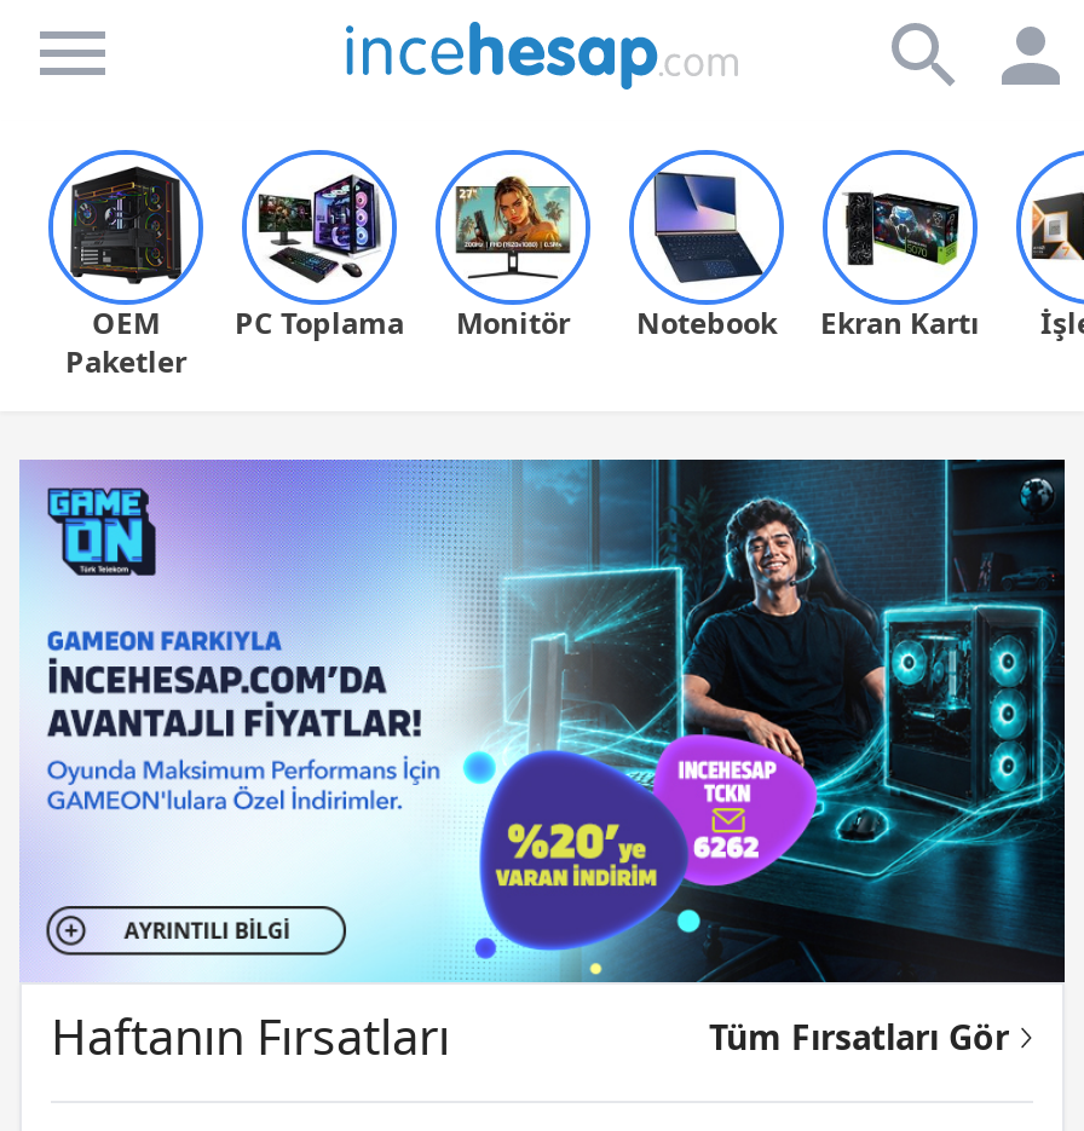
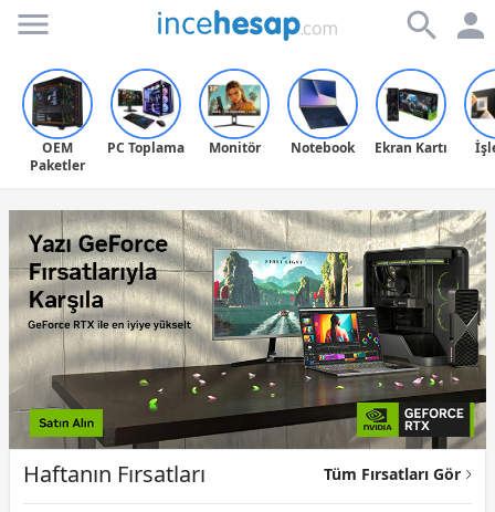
- [image]
+ [image]
